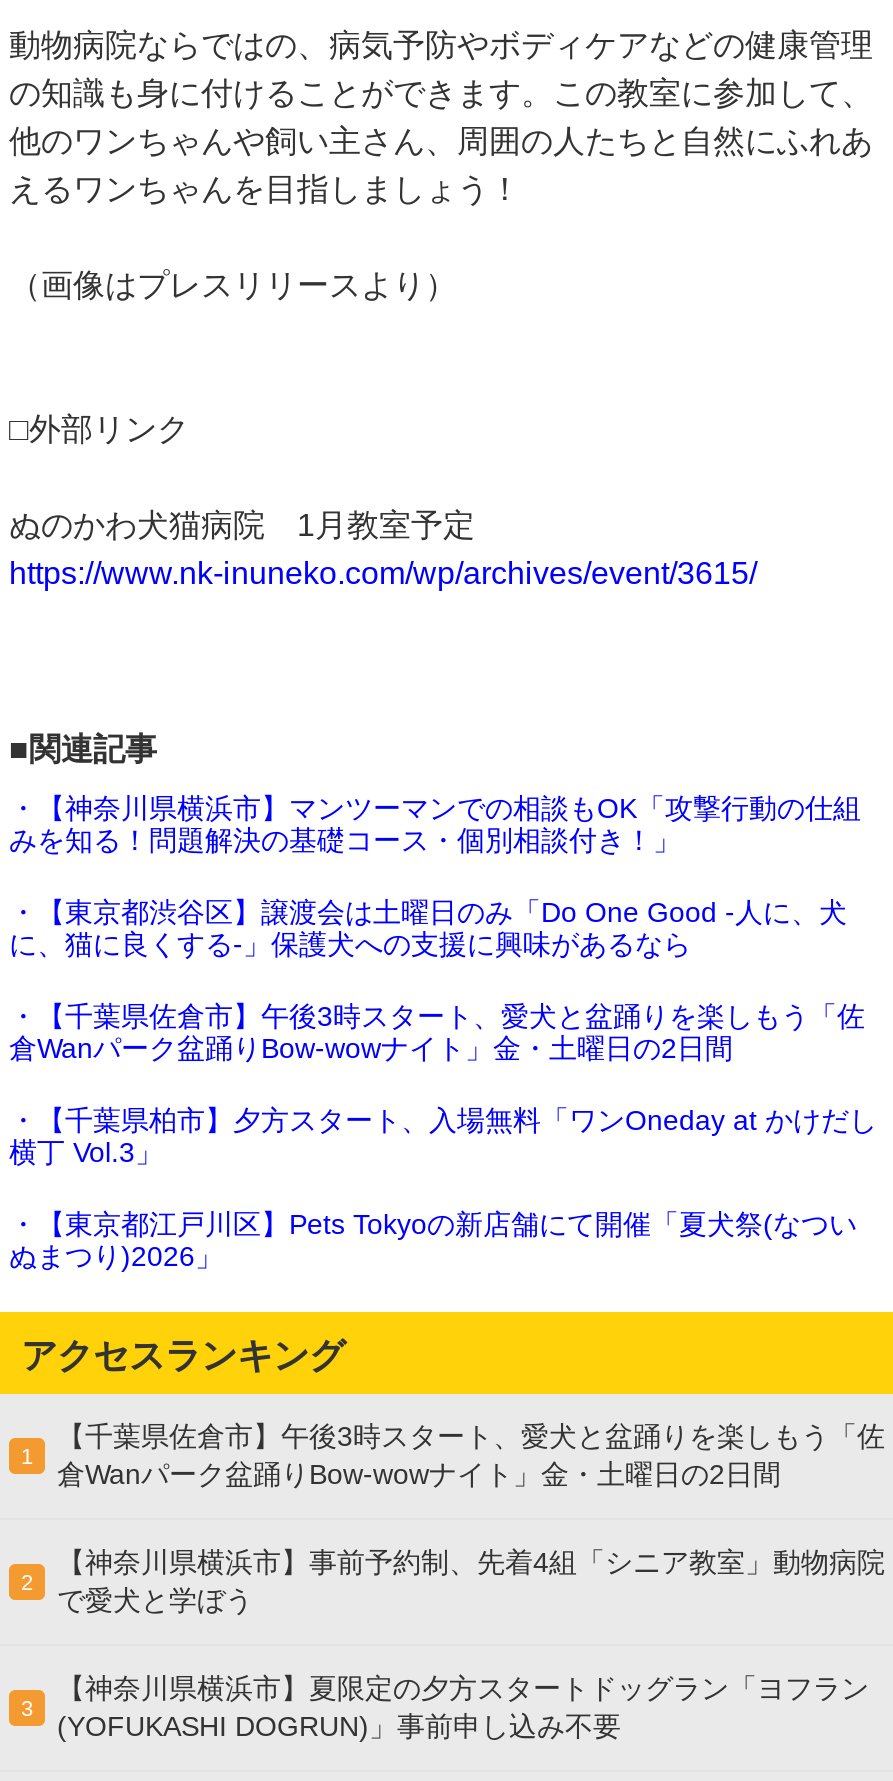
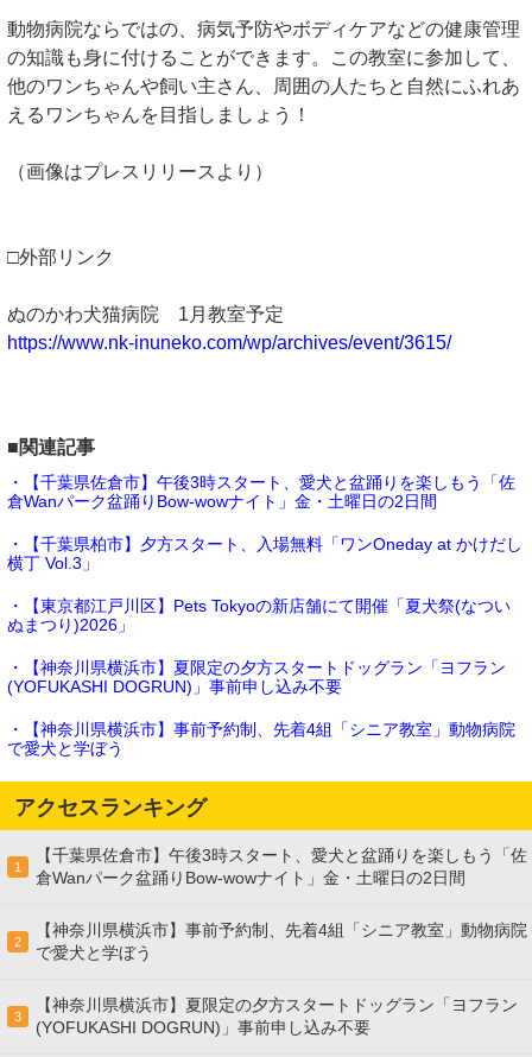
- ・【神奈川県横浜市】マンツーマンでの相談もOK「攻撃行動の仕組
- みを知る！問題解決の基礎コース・個別相談付き！」
- ・【東京都渋谷区】譲渡会は土曜日のみ「Do One Good -人に、犬
- に、猫に良くする-」保護犬への支援に興味があるなら

moved up: ・【千葉県佐倉市】午後3時スタート、愛犬と盆踊りを楽しもう「佐 | 倉Wanパーク盆踊りBow-wowナイト」金・土曜日の2日間 | ・【千葉県柏市】夕方スタート、入場無料「ワンOneday at かけだし | 横丁 Vol.3」 | ・【東京都江戸川区】Pets Tokyoの新店舗にて開催「夏犬祭(なつい | ぬまつり)2026」

+ ・【神奈川県横浜市】夏限定の夕方スタートドッグラン「ヨフラン
+ (YOFUKASHI DOGRUN)」事前申し込み不要
+ ・【神奈川県横浜市】事前予約制、先着4組「シニア教室」動物病院
+ で愛犬と学ぼう
